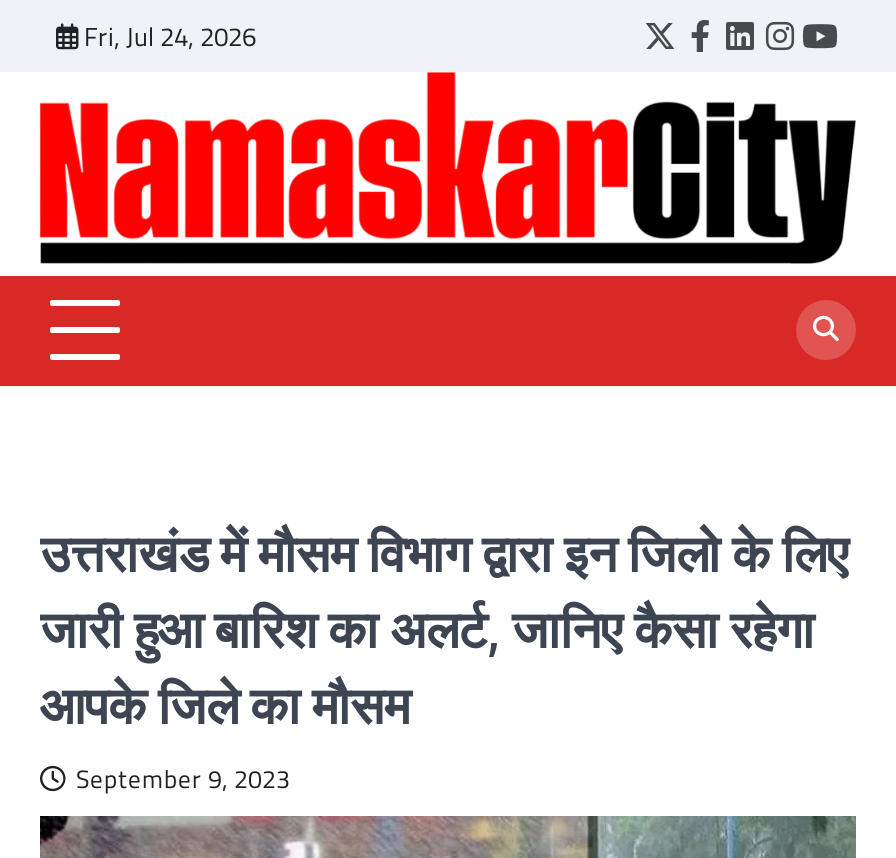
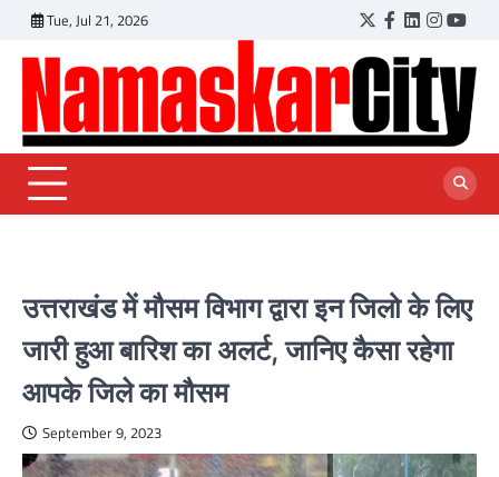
- Fri, Jul 24, 2026
+ Tue, Jul 21, 2026
